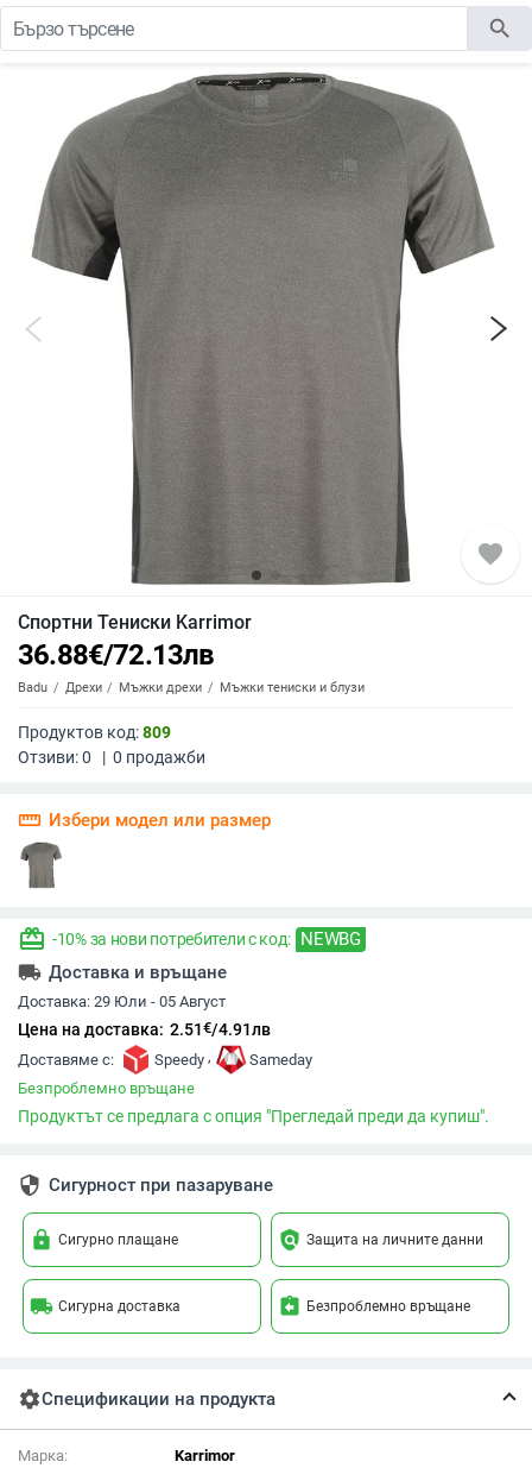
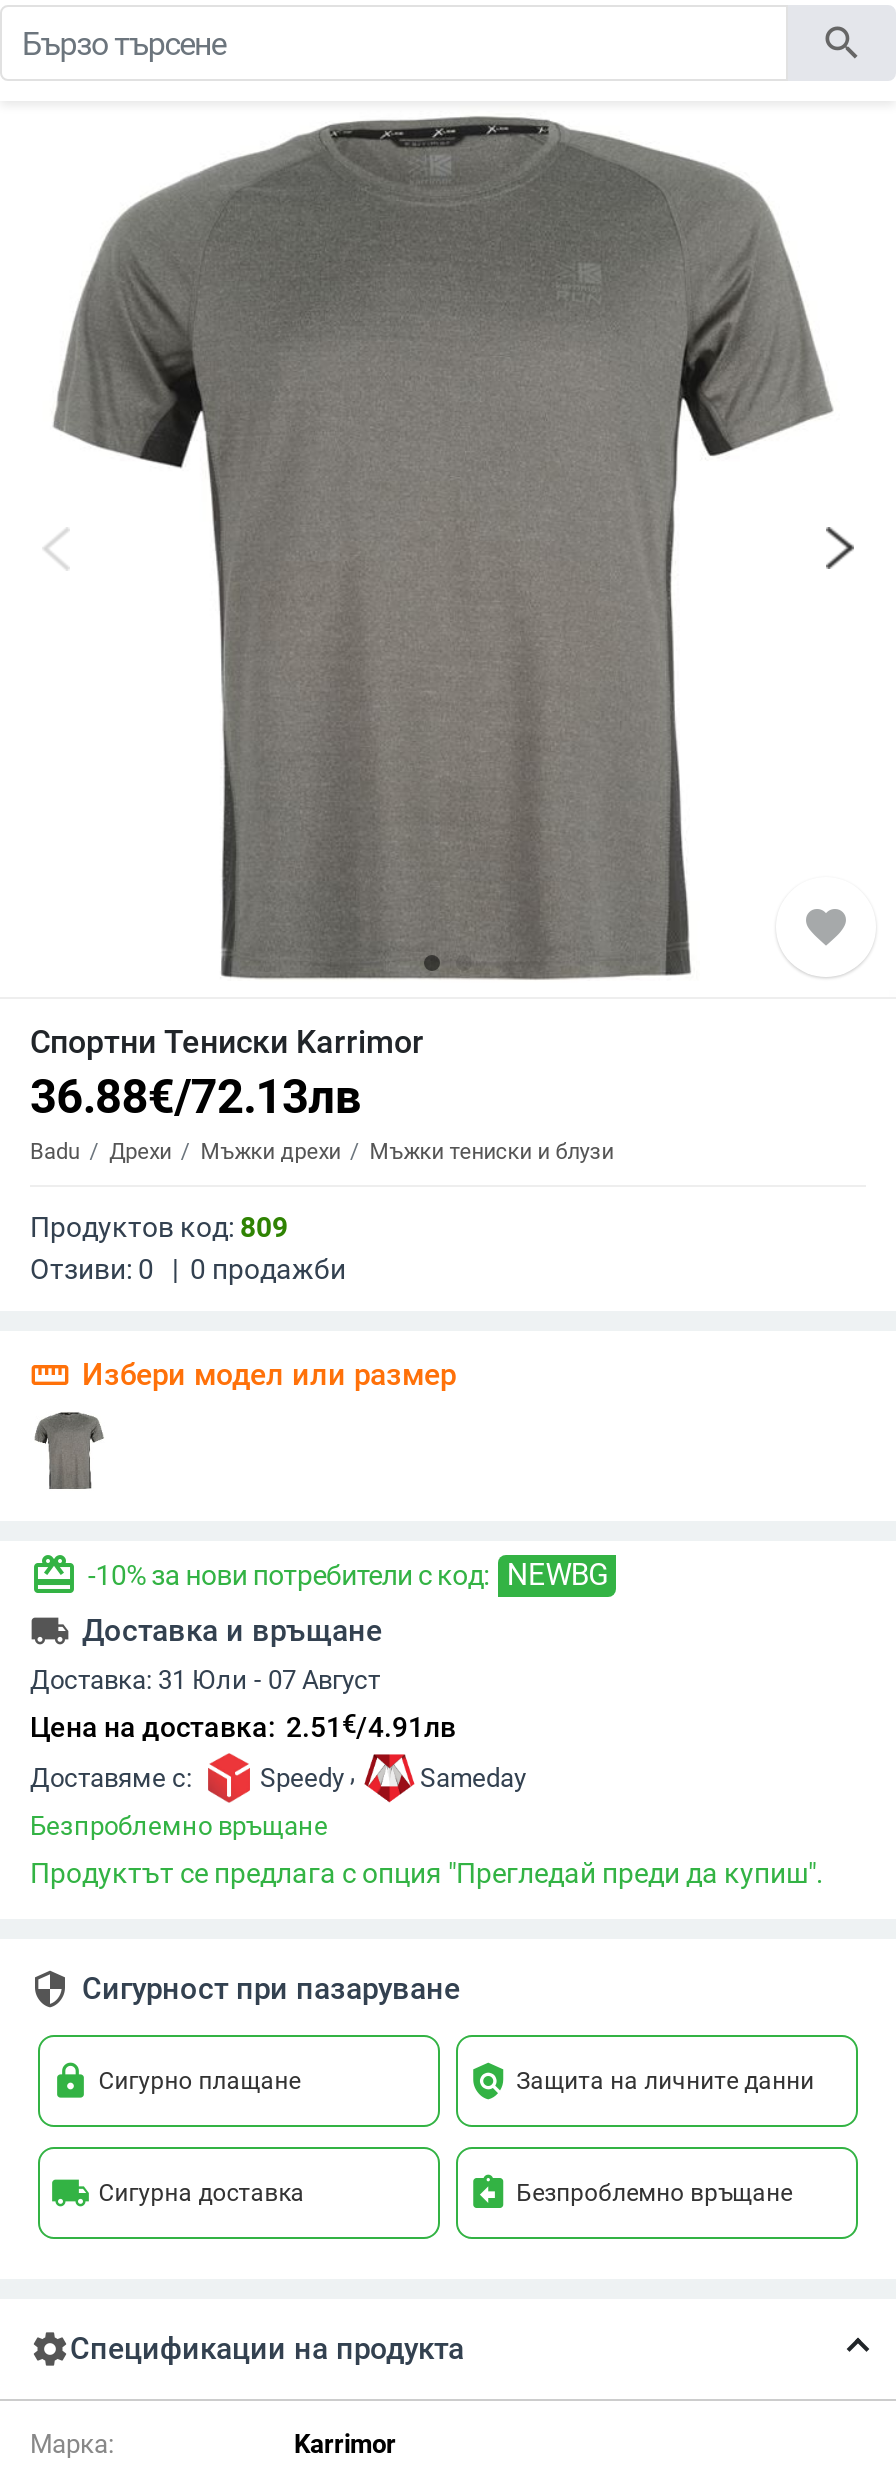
- Доставка: 29 Юли - 05 Август
+ Доставка: 31 Юли - 07 Август
